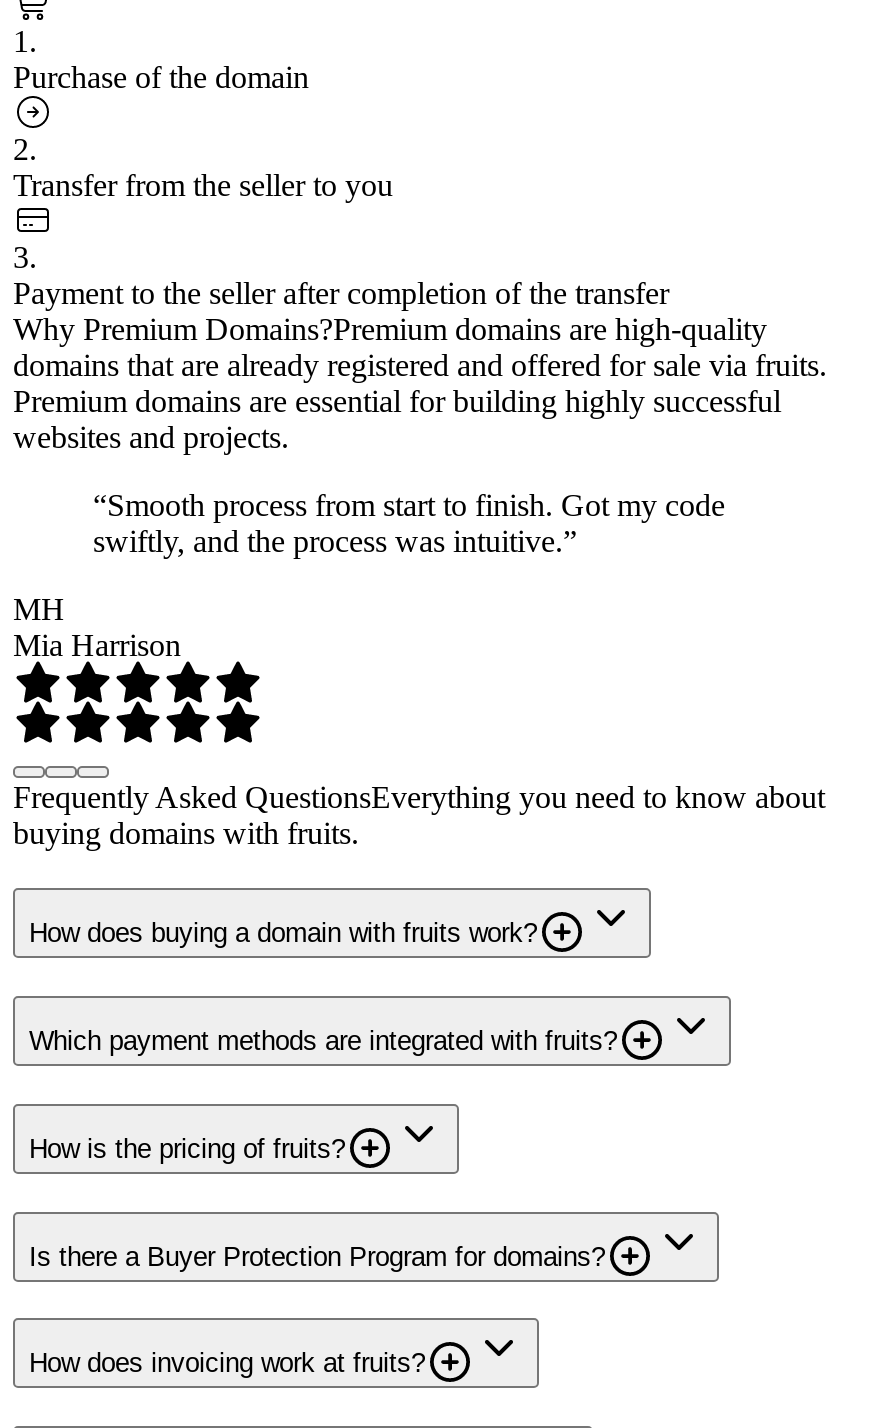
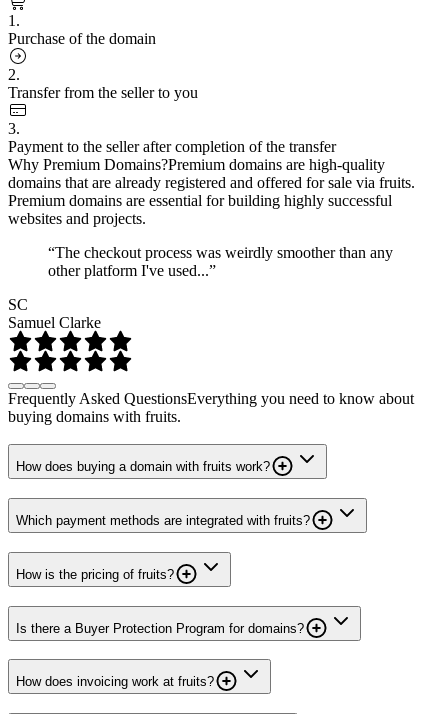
- “Smooth process from start to finish. Got my code
- swiftly, and the process was intuitive.”
+ “The checkout process was weirdly smoother than any
+ other platform I've used...”

- MH
- Mia Harrison
+ SC
+ Samuel Clarke
